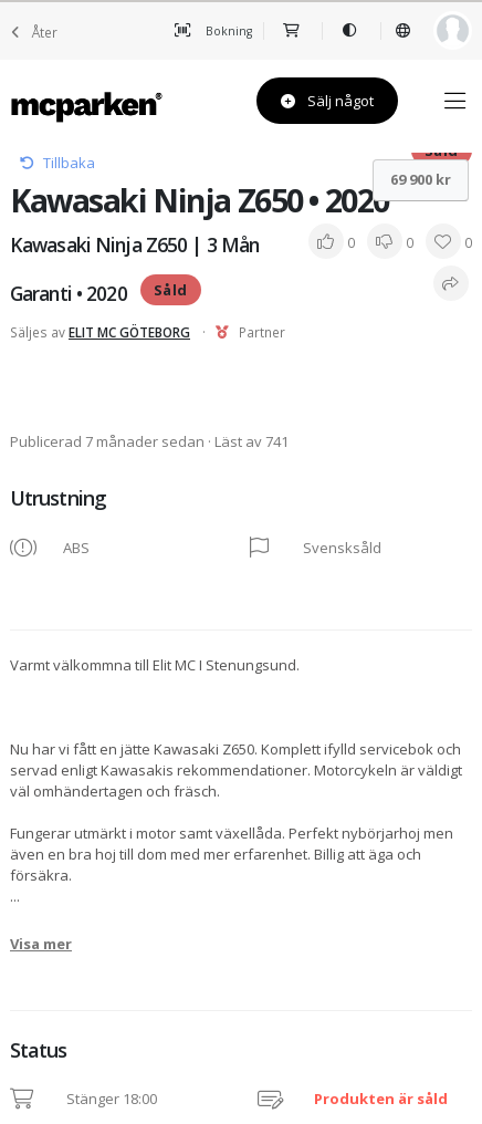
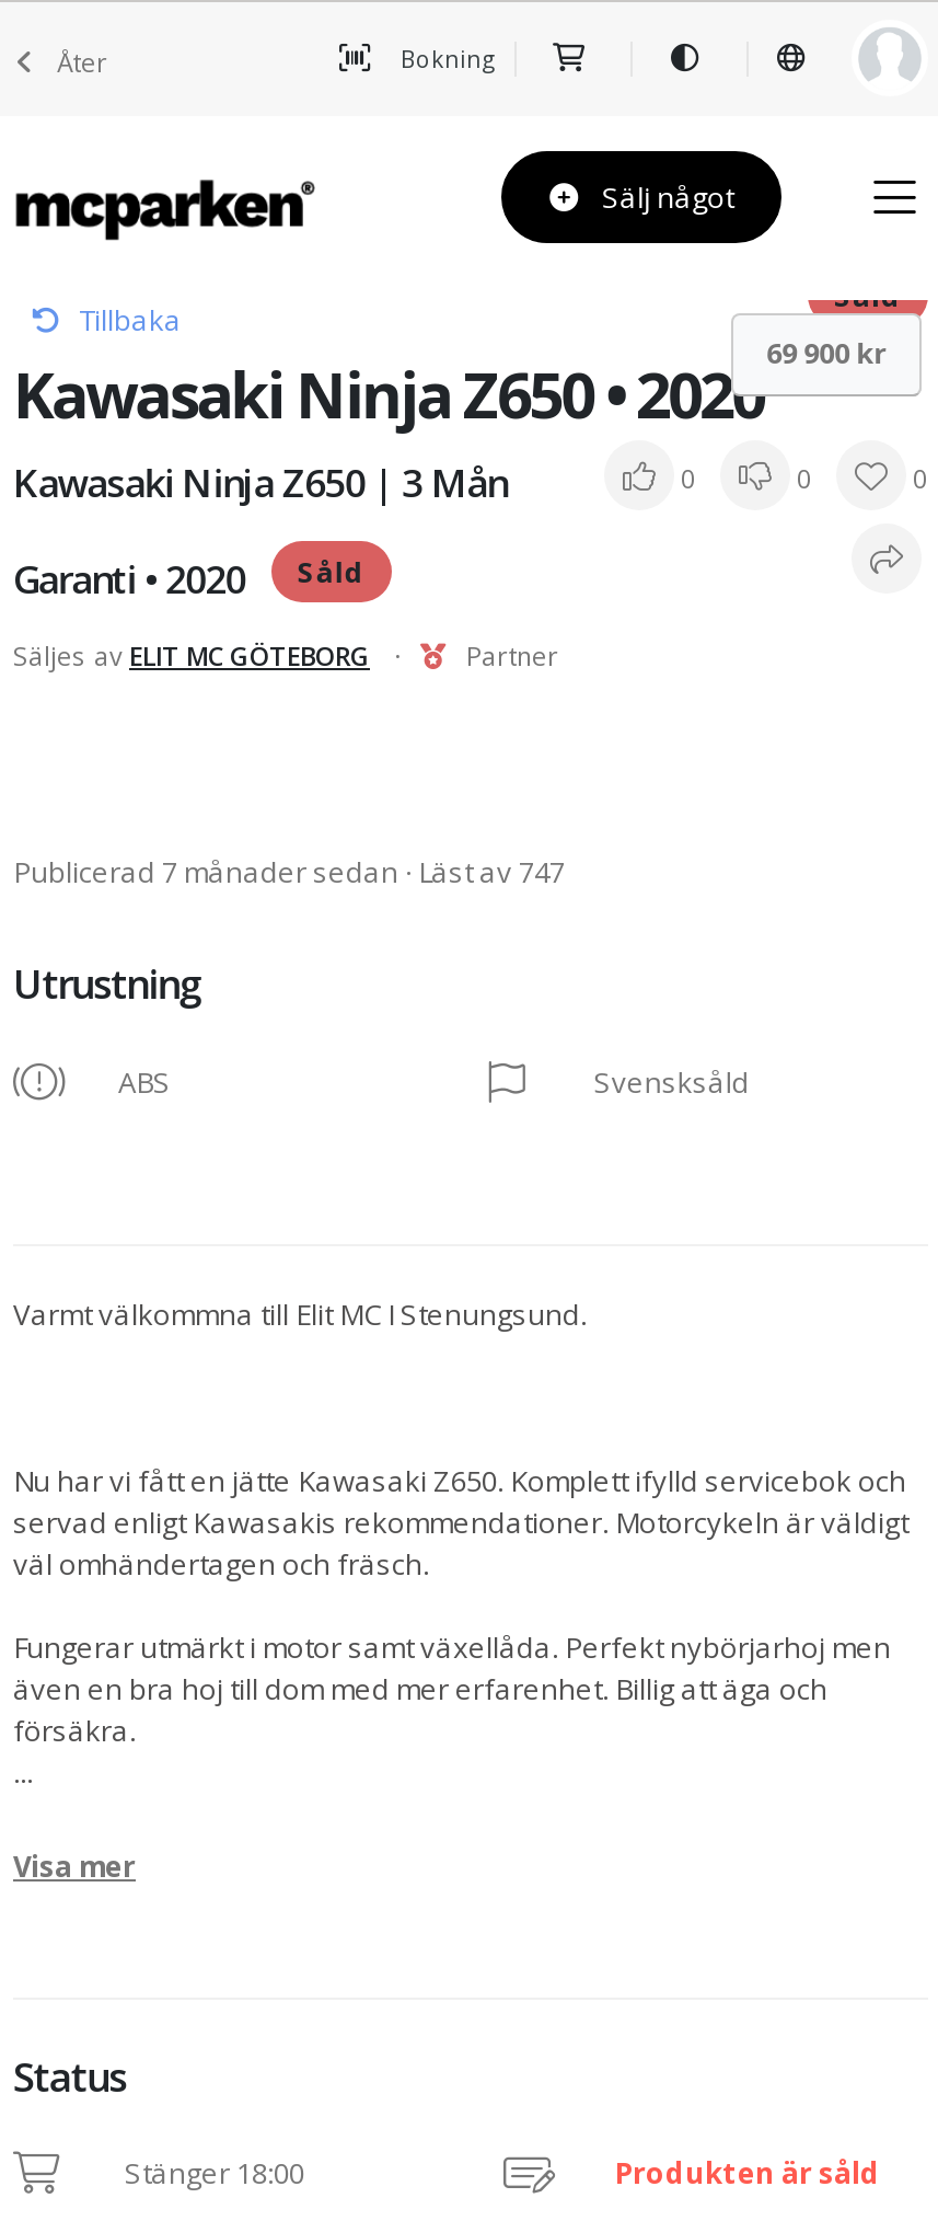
- Publicerad 7 månader sedan · Läst av 741
+ Publicerad 7 månader sedan · Läst av 747
